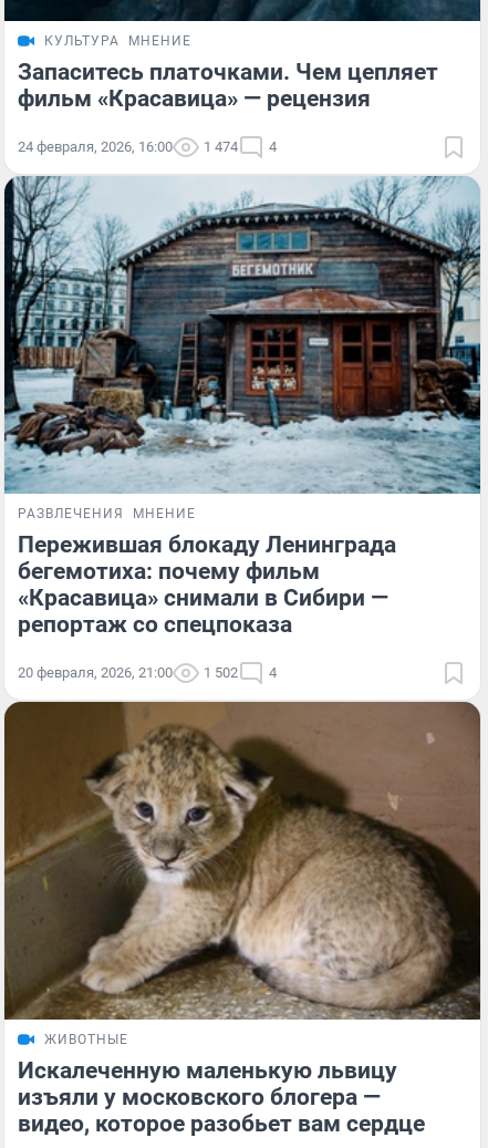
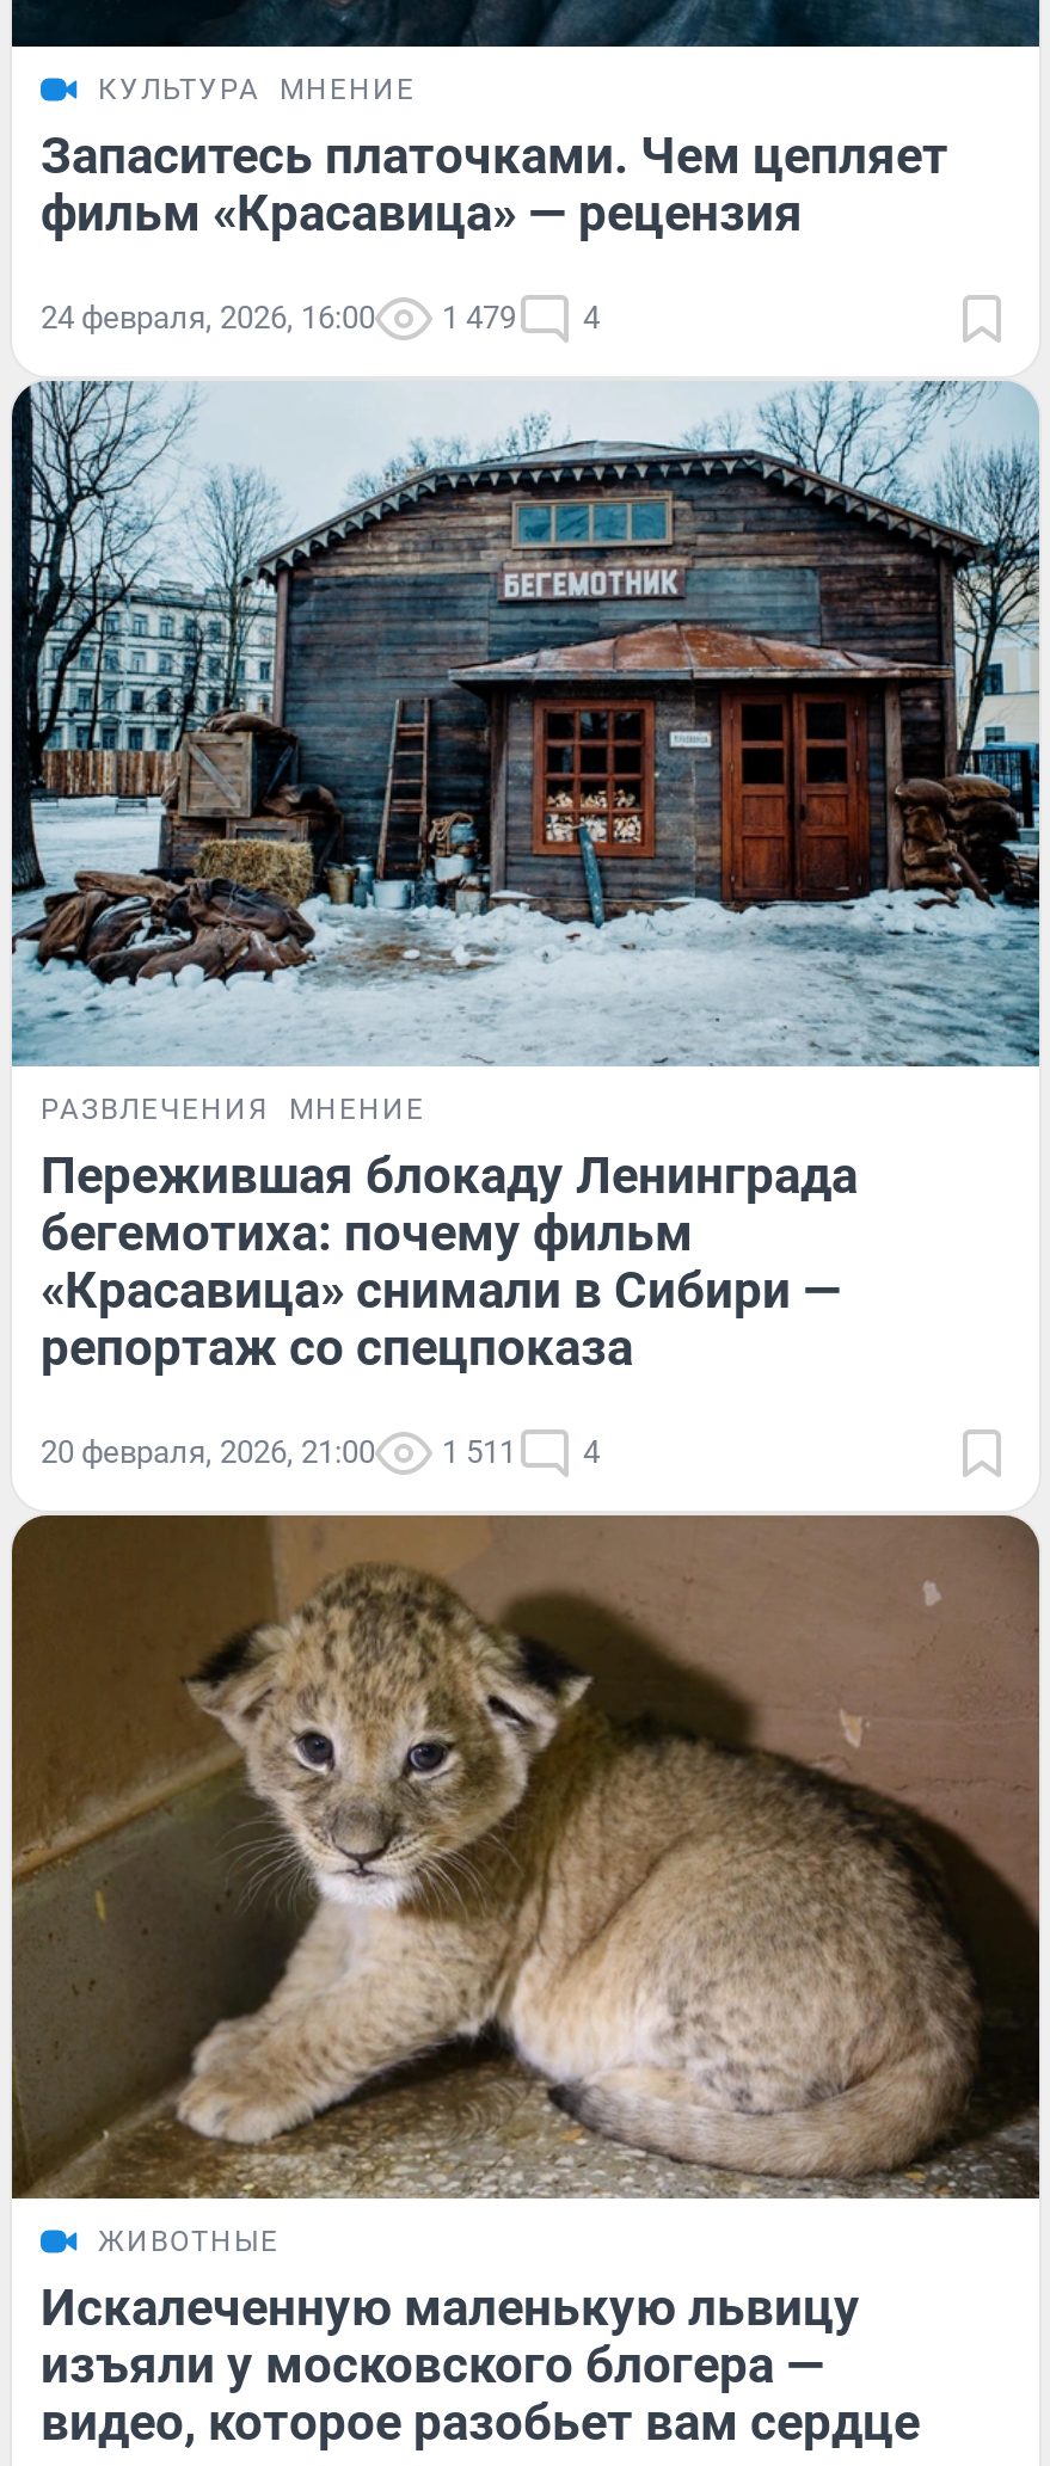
- 24 февраля, 2026, 16:00 1 474 4
+ 24 февраля, 2026, 16:00 1 479 4

- 20 февраля, 2026, 21:00 1 502 4
+ 20 февраля, 2026, 21:00 1 511 4
